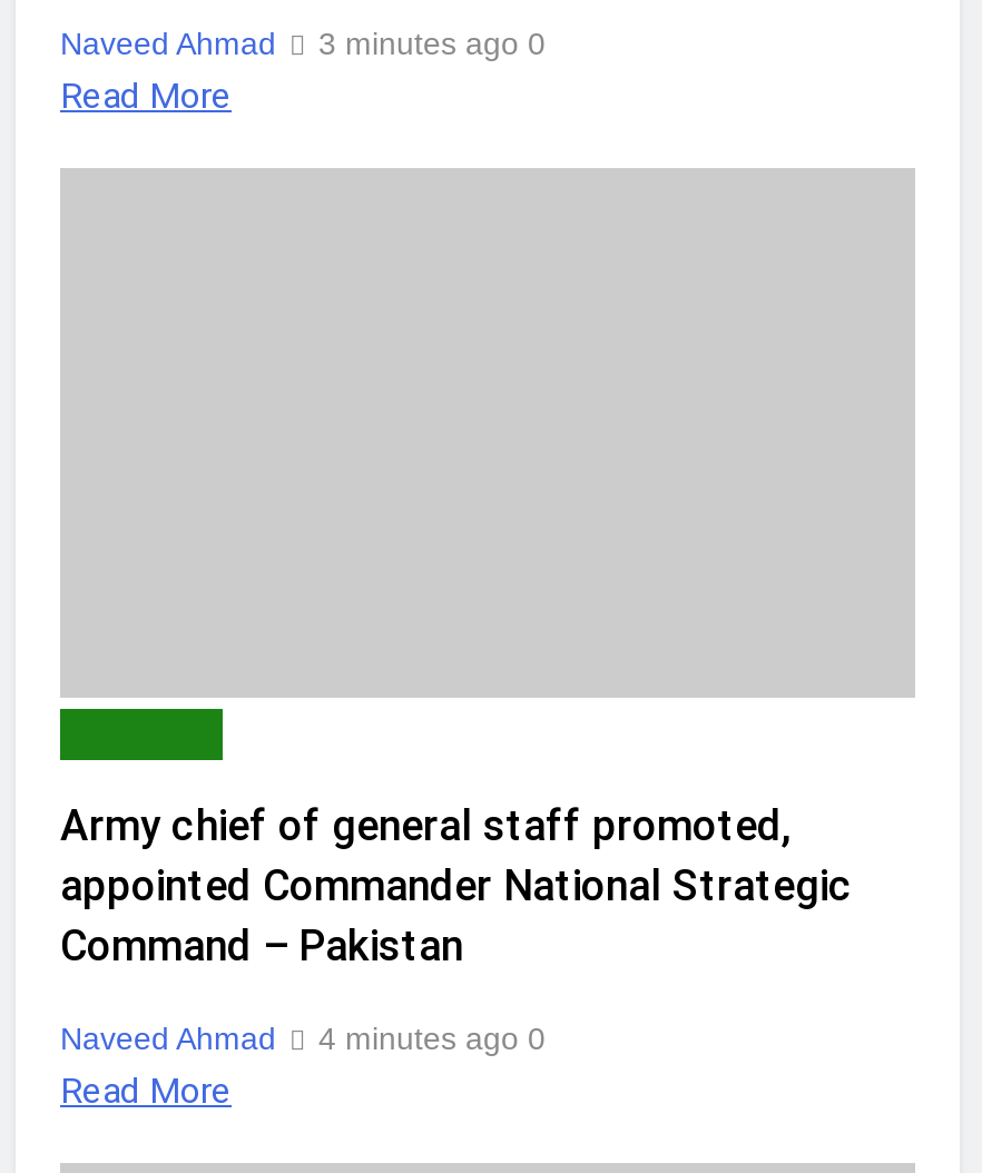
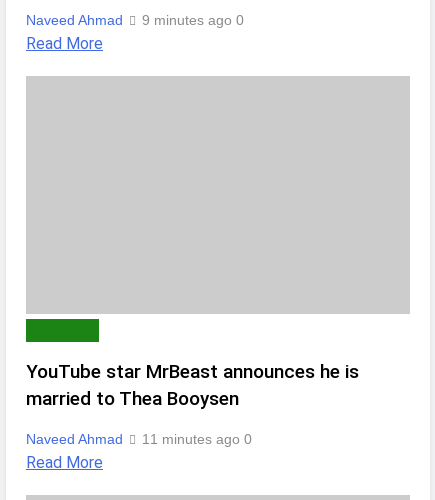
- Naveed Ahmad 3 minutes ago 0
+ Naveed Ahmad 9 minutes ago 0

- Army chief of general staff promoted,
- appointed Commander National Strategic
- Command – Pakistan
+ YouTube star MrBeast announces he is
+ married to Thea Booysen

- Naveed Ahmad 4 minutes ago 0
+ Naveed Ahmad 11 minutes ago 0
